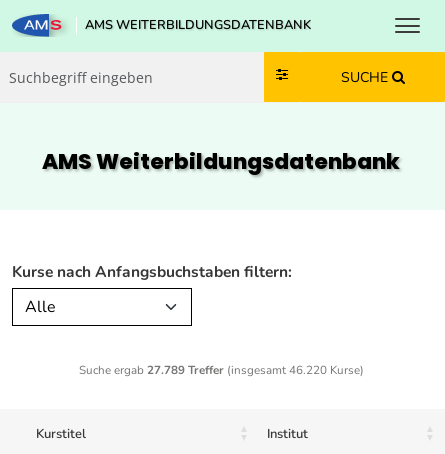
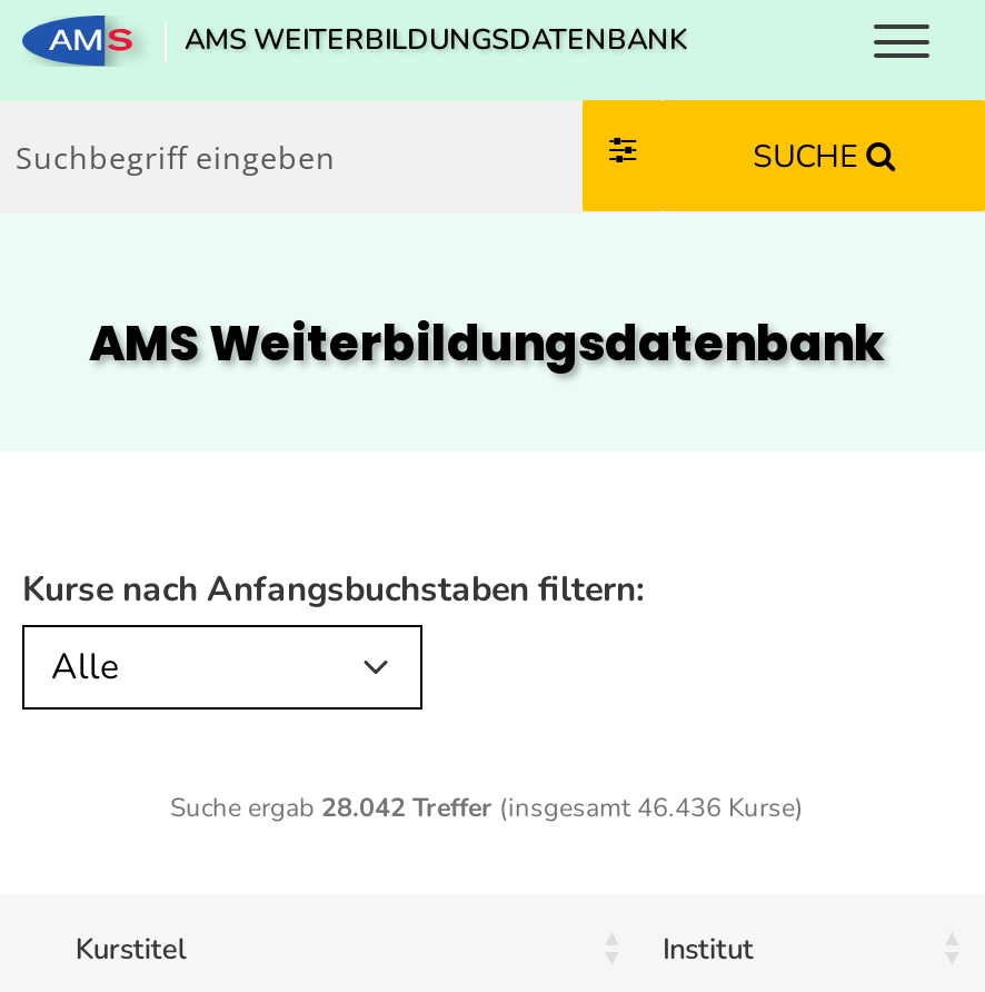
- Suche ergab 27.789 Treffer (insgesamt 46.220 Kurse)
+ Suche ergab 28.042 Treffer (insgesamt 46.436 Kurse)
